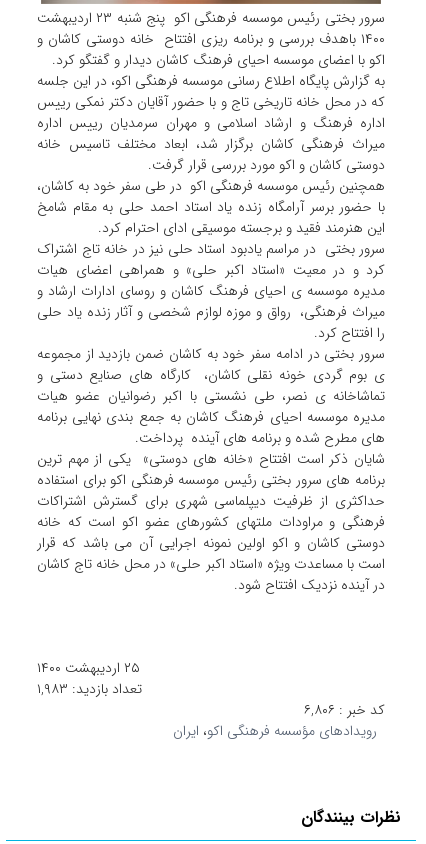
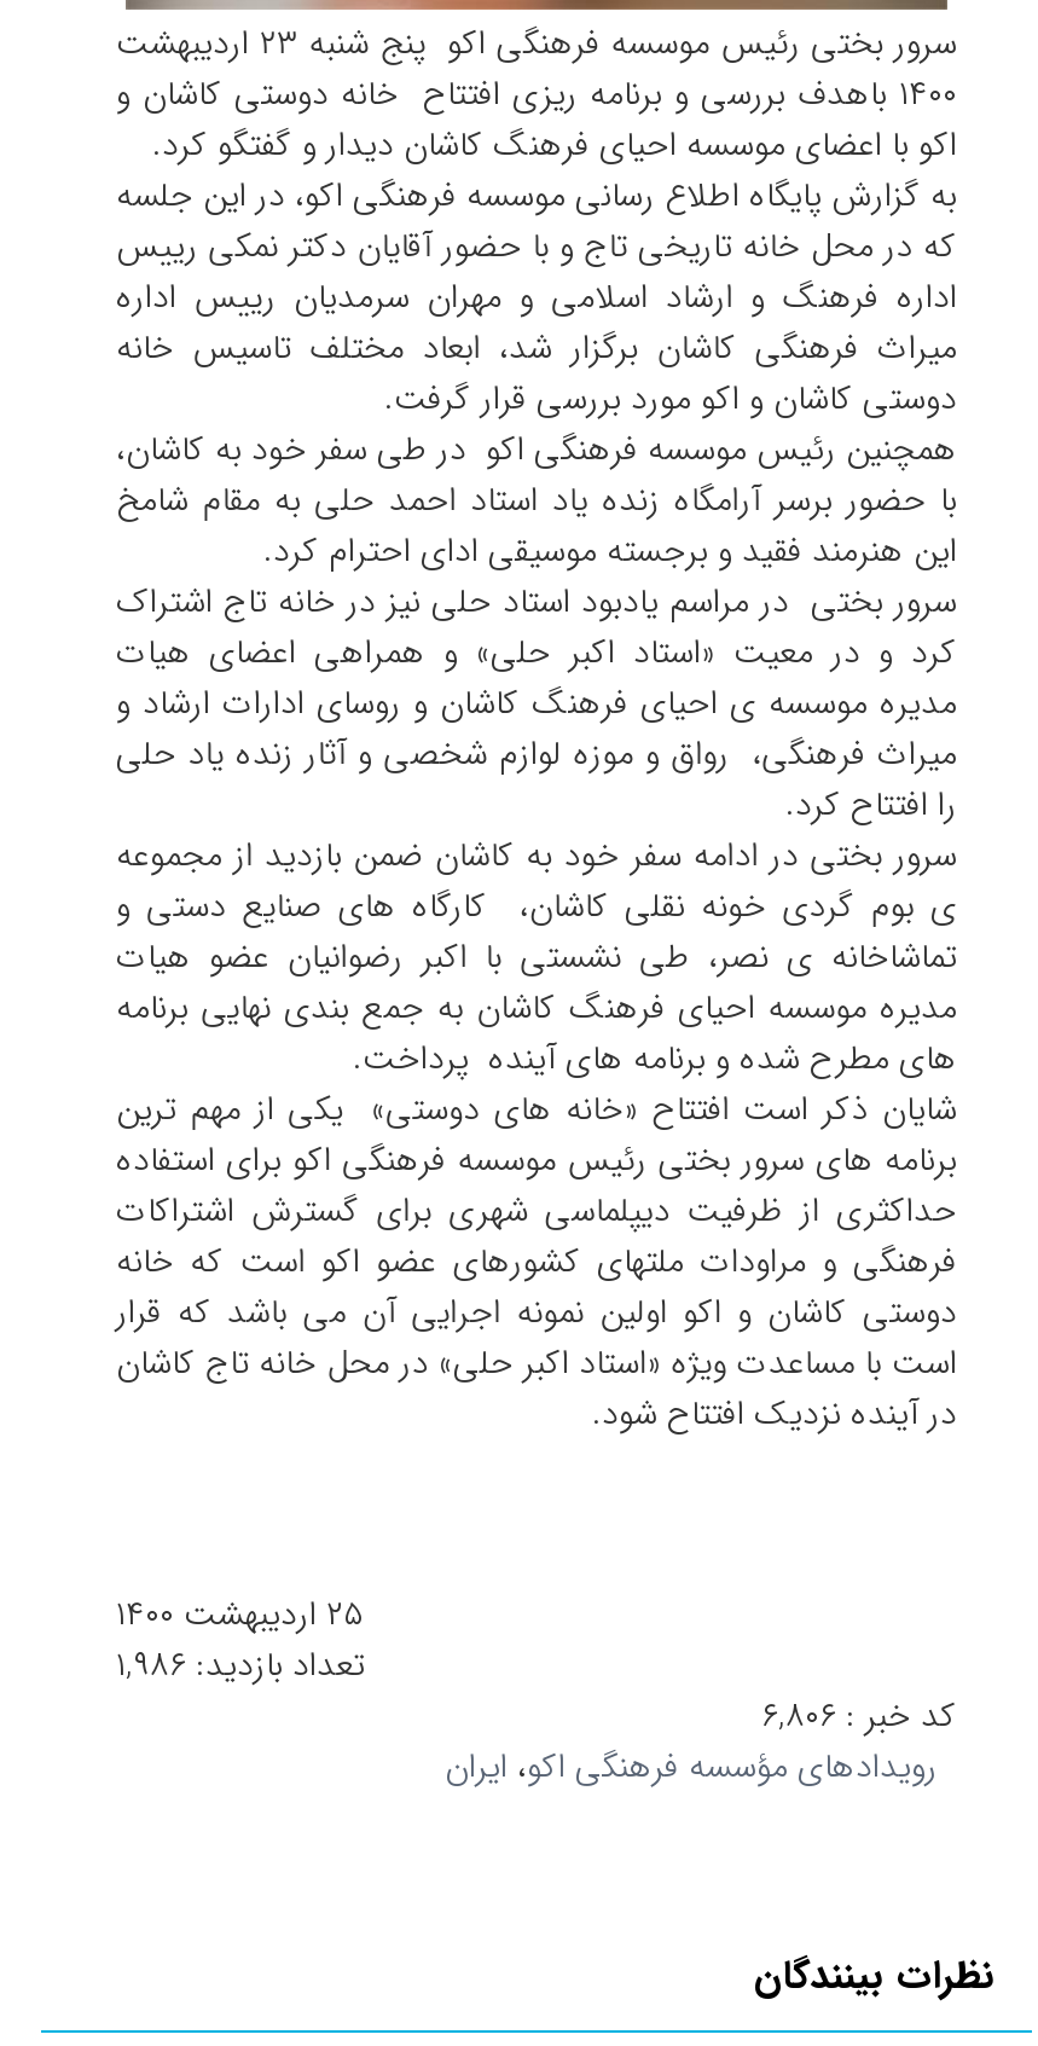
- تعداد بازدید: ۱,۹۸۳
+ تعداد بازدید: ۱,۹۸۶
